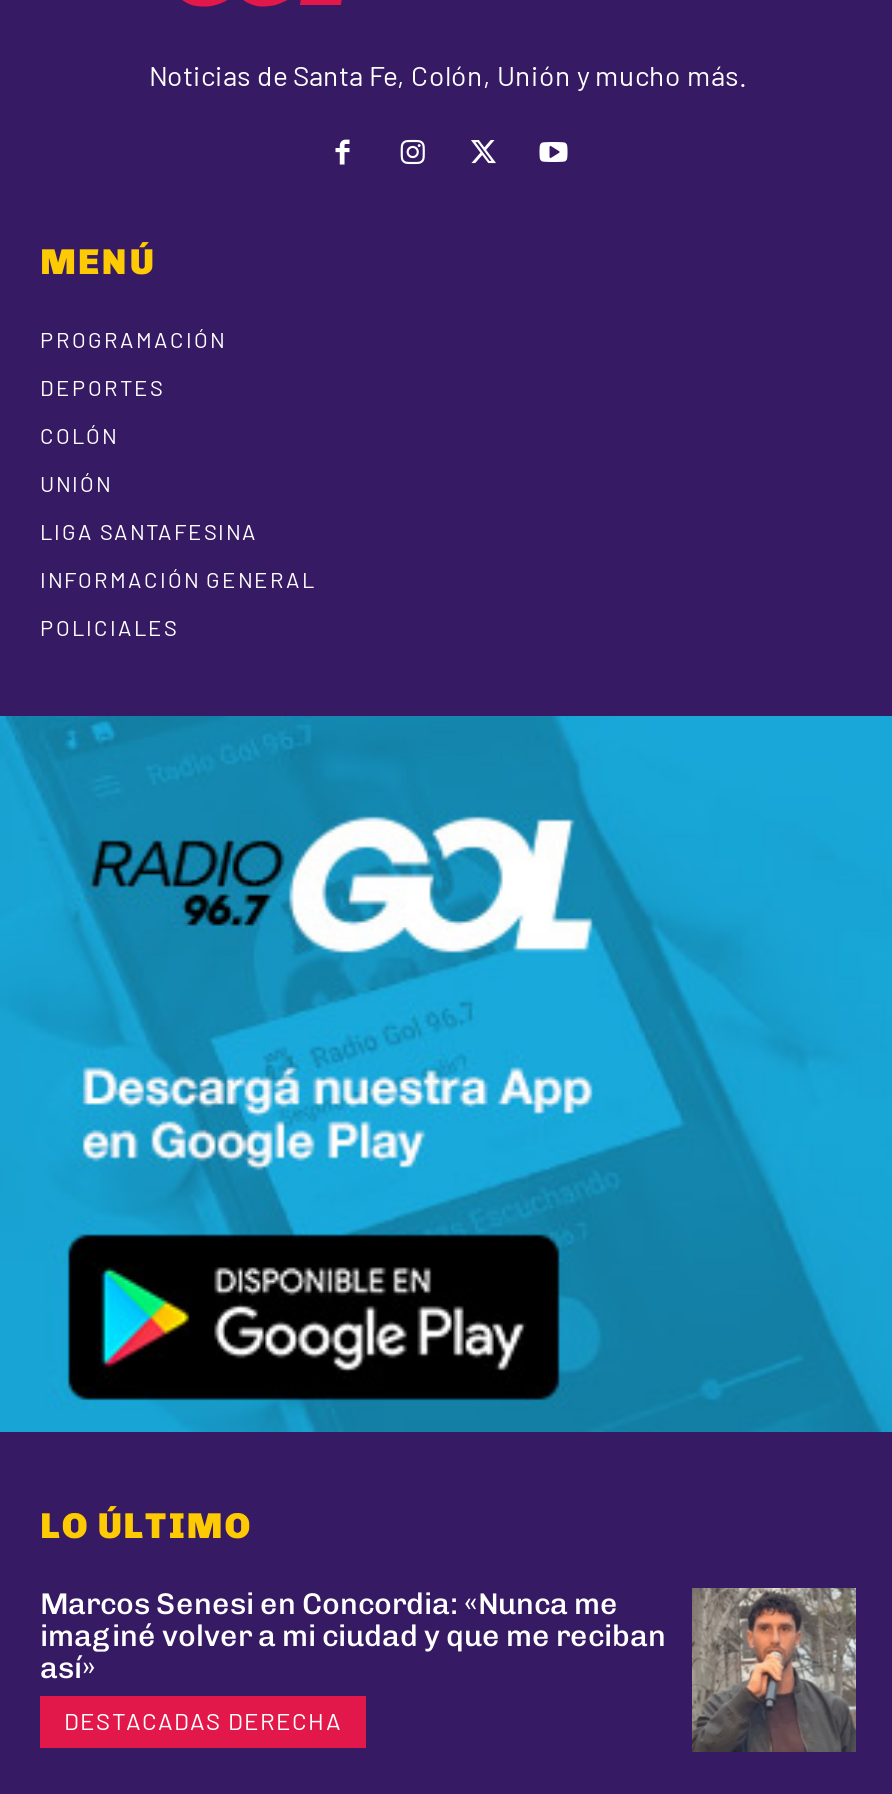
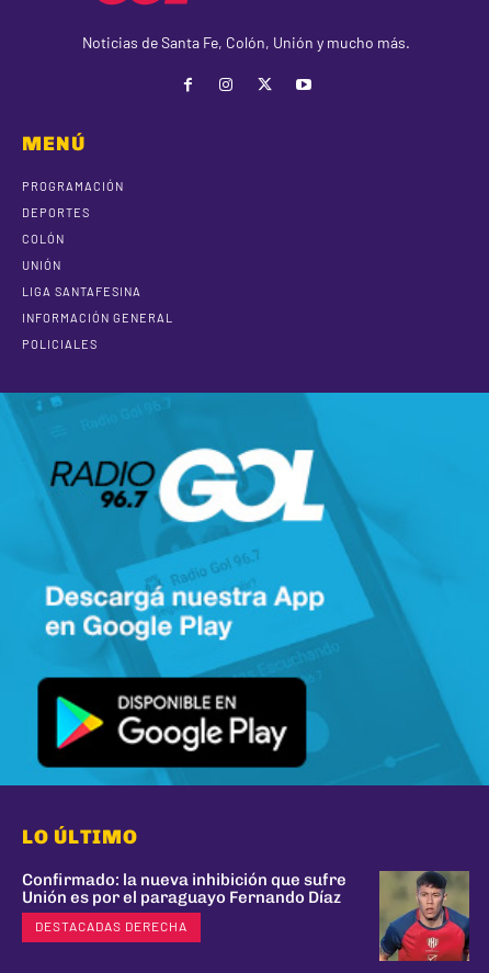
- [image]
- Marcos Senesi en Concordia: «Nunca me
- imaginé volver a mi ciudad y que me reciban
- así»
+ [image]
+ Confirmado: la nueva inhibición que sufre
+ Unión es por el paraguayo Fernando Díaz
